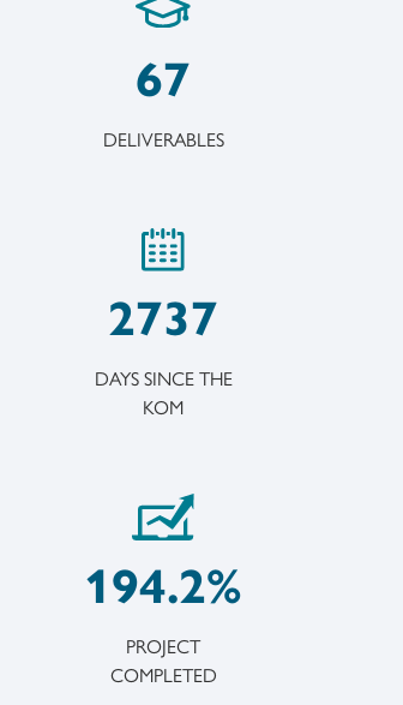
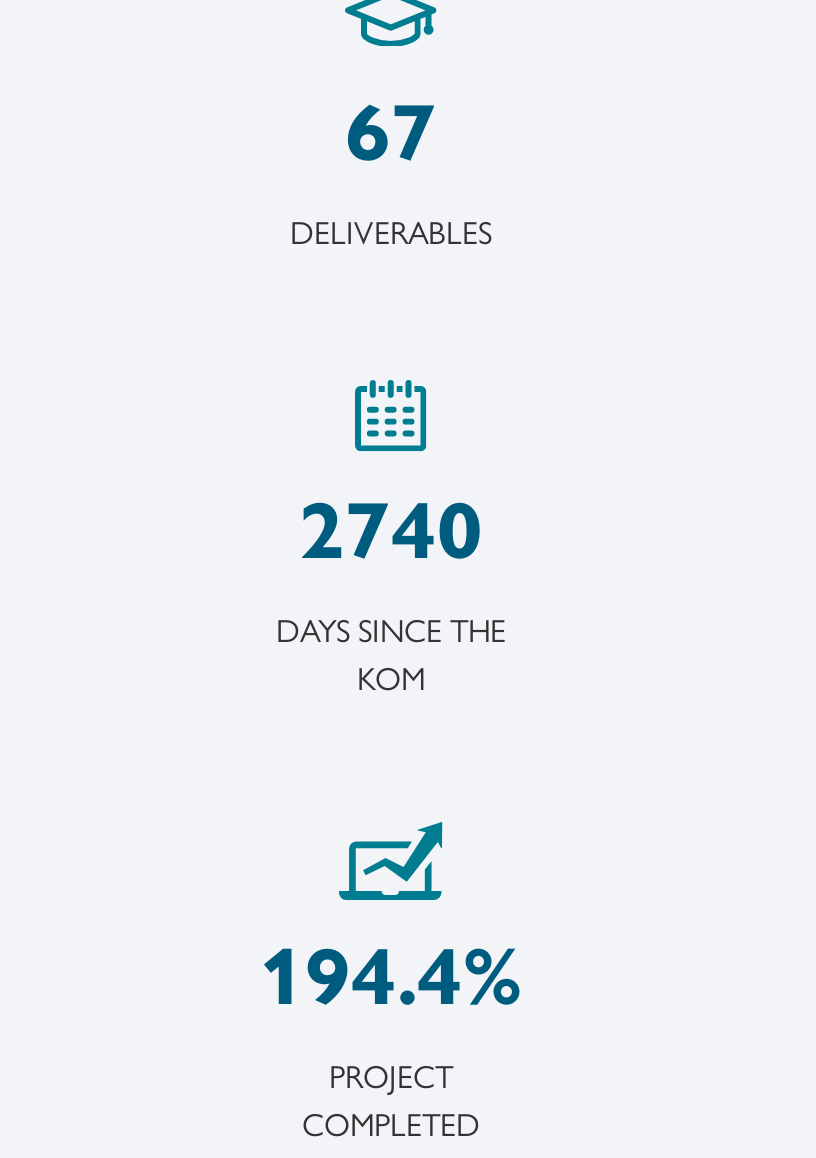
- 2737
+ 2740

- 194.2%
+ 194.4%
